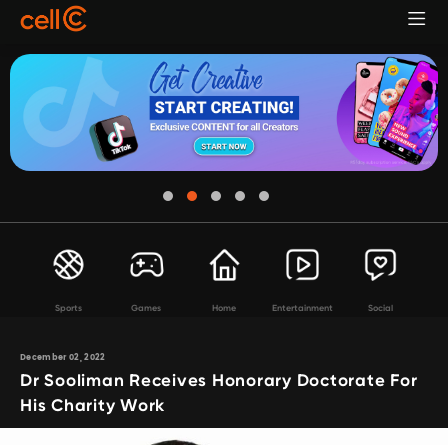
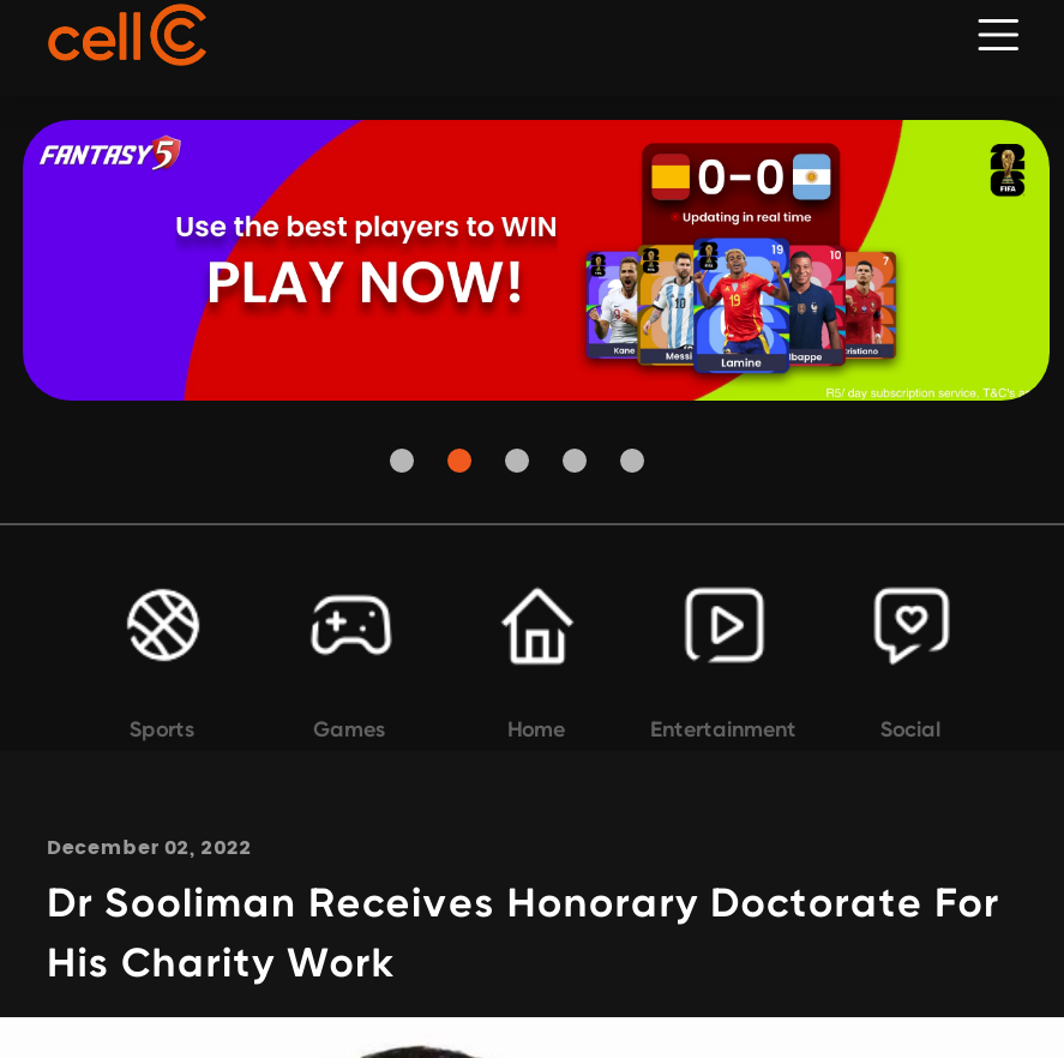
- [image]
+ [image]
